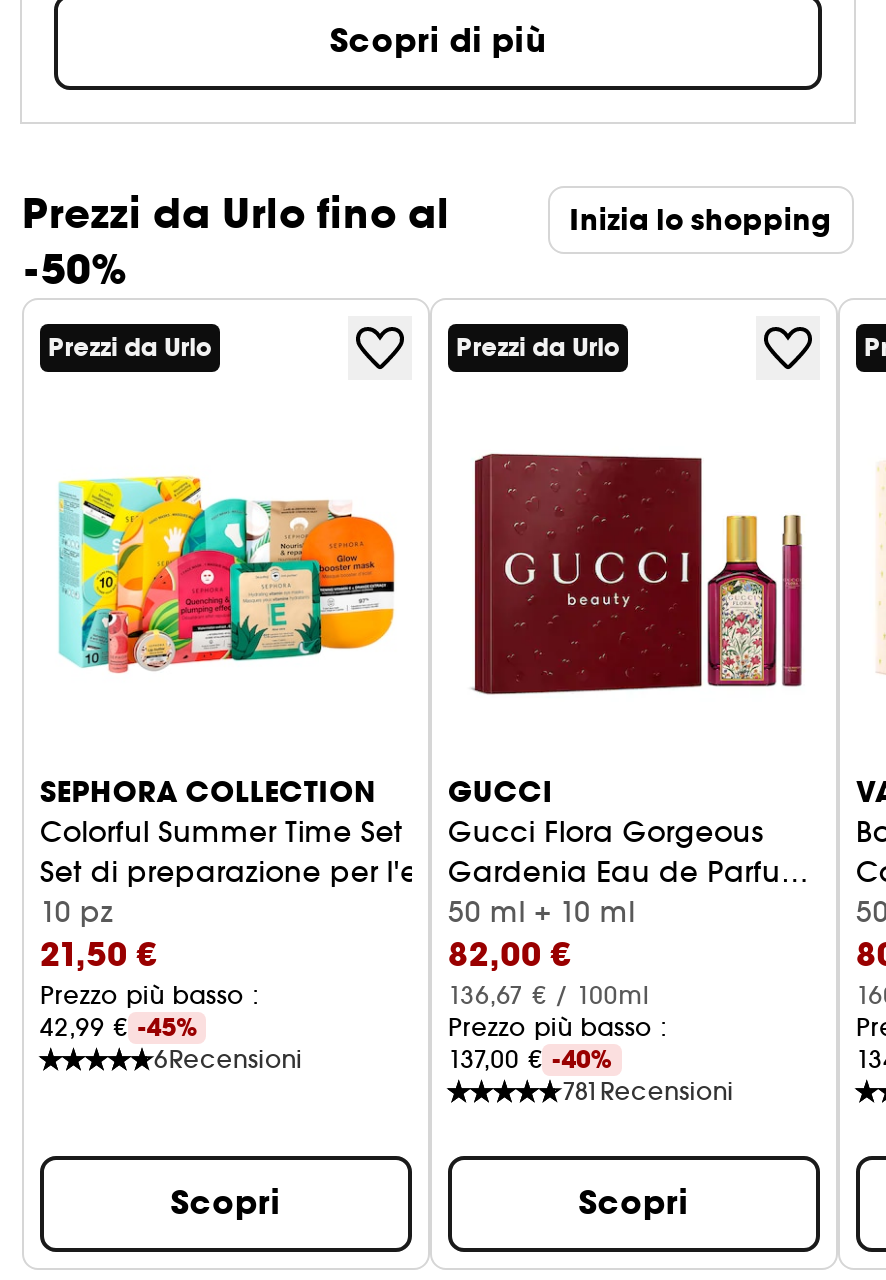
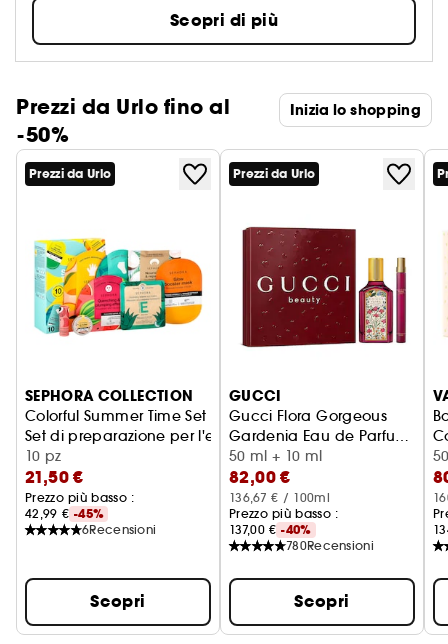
- 781 Recensioni
+ 780 Recensioni
